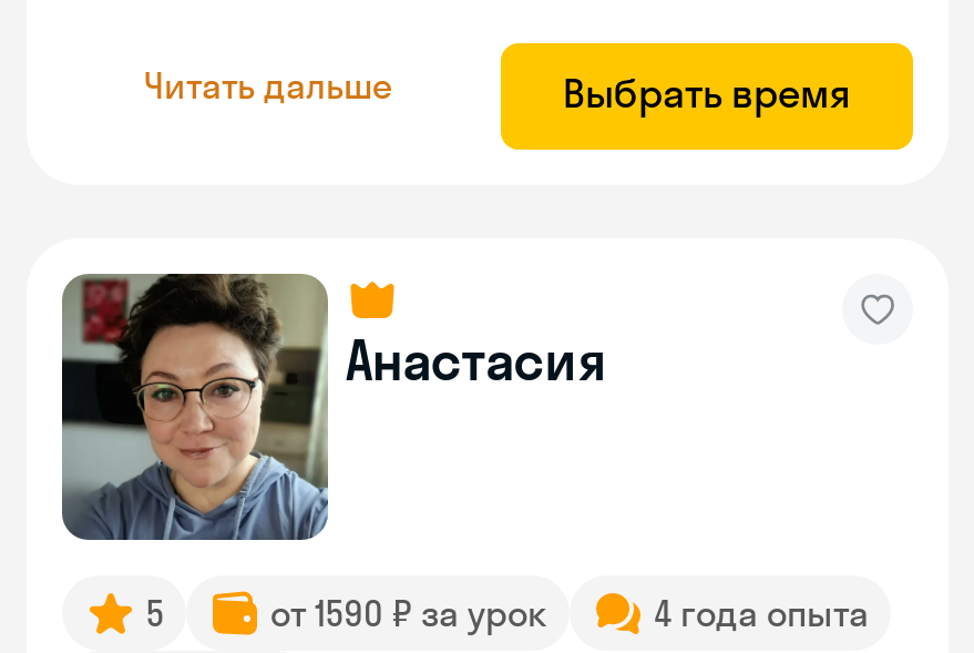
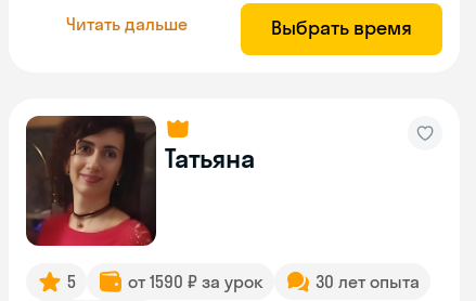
- [image]
- Анастасия
+ [image]
+ Татьяна

- 4 года опыта
+ 30 лет опыта
